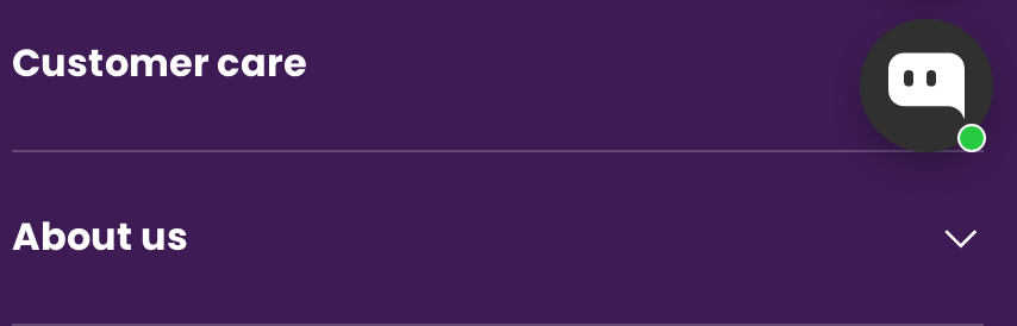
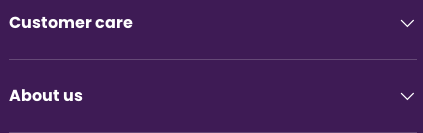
- [image]
